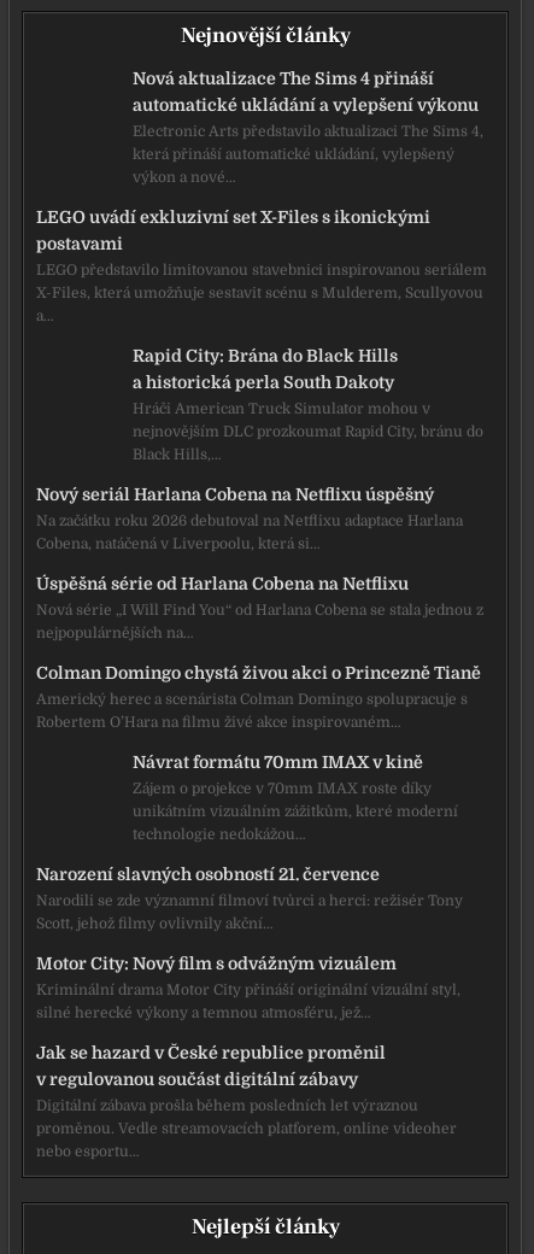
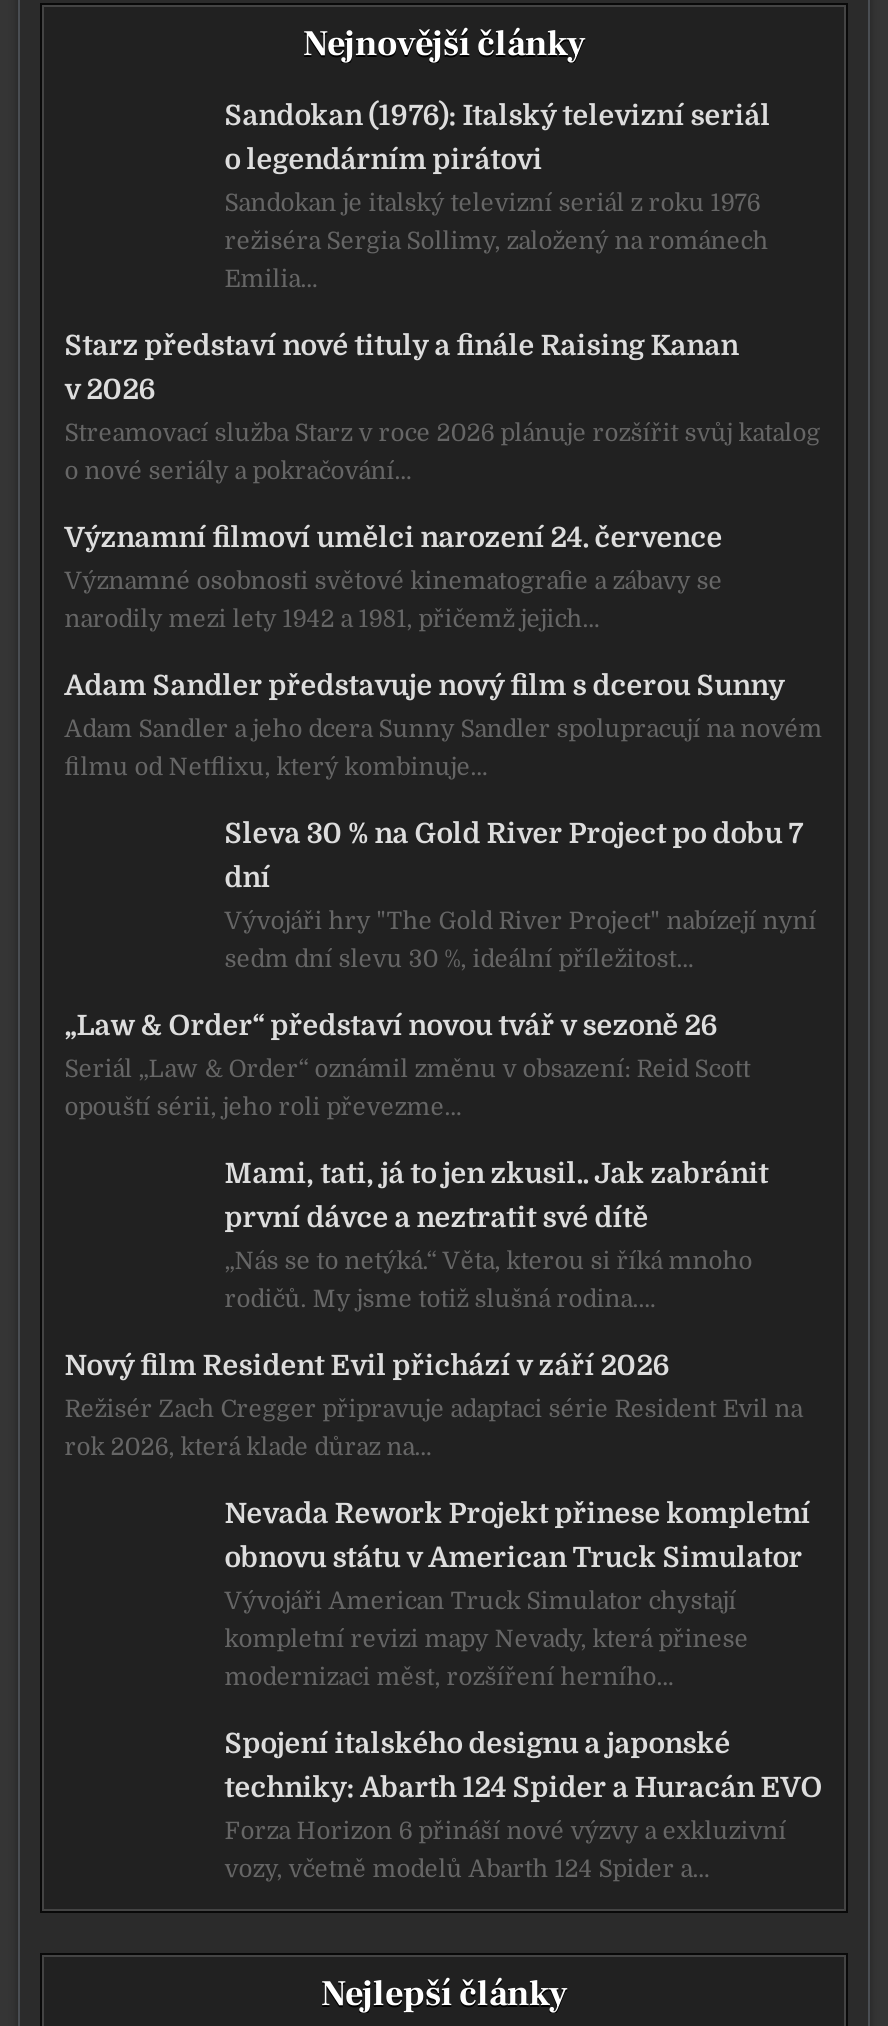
- Nová aktualizace The Sims 4 přináší
- automatické ukládání a vylepšení výkonu
- Electronic Arts představilo aktualizaci The Sims 4,
- která přináší automatické ukládání, vylepšený
- výkon a nové…
+ Sandokan (1976): Italský televizní seriál
+ o legendárním pirátovi
+ Sandokan je italský televizní seriál z roku 1976
+ režiséra Sergia Sollimy, založený na románech
+ Emilia…

- LEGO uvádí exkluzivní set X-Files s ikonickými
- postavami
- LEGO představilo limitovanou stavebnici inspirovanou seriálem
- X-Files, která umožňuje sestavit scénu s Mulderem, Scullyovou
- a…
+ Starz představí nové tituly a finále Raising Kanan
+ v 2026
+ Streamovací služba Starz v roce 2026 plánuje rozšířit svůj katalog
+ o nové seriály a pokračování…

- Rapid City: Brána do Black Hills
- a historická perla South Dakoty
- Hráči American Truck Simulator mohou v
- nejnovějším DLC prozkoumat Rapid City, bránu do
- Black Hills,…
+ Významní filmoví umělci narození 24. července
+ Významné osobnosti světové kinematografie a zábavy se
+ narodily mezi lety 1942 a 1981, přičemž jejich…

- Nový seriál Harlana Cobena na Netflixu úspěšný
- Na začátku roku 2026 debutoval na Netflixu adaptace Harlana
- Cobena, natáčená v Liverpoolu, která si…
+ Adam Sandler představuje nový film s dcerou Sunny
+ Adam Sandler a jeho dcera Sunny Sandler spolupracují na novém
+ filmu od Netflixu, který kombinuje…

- Úspěšná série od Harlana Cobena na Netflixu
- Nová série „I Will Find You“ od Harlana Cobena se stala jednou z
- nejpopulárnějších na…
+ Sleva 30 % na Gold River Project po dobu 7
+ dní
+ Vývojáři hry "The Gold River Project" nabízejí nyní
+ sedm dní slevu 30 %, ideální příležitost…

- Colman Domingo chystá živou akci o Princezně Tianě
- Americký herec a scenárista Colman Domingo spolupracuje s
- Robertem O’Hara na filmu živé akce inspirovaném…
+ „Law & Order“ představí novou tvář v sezoně 26
+ Seriál „Law & Order“ oznámil změnu v obsazení: Reid Scott
+ opouští sérii, jeho roli převezme…

- Návrat formátu 70mm IMAX v kině
- Zájem o projekce v 70mm IMAX roste díky
- unikátním vizuálním zážitkům, které moderní
- technologie nedokážou…
+ Mami, tati, já to jen zkusil.. Jak zabránit
+ první dávce a neztratit své dítě
+ „Nás se to netýká.“ Věta, kterou si říká mnoho
+ rodičů. My jsme totiž slušná rodina.…

- Narození slavných osobností 21. července
- Narodili se zde významní filmoví tvůrci a herci: režisér Tony
- Scott, jehož filmy ovlivnily akční…
+ Nový film Resident Evil přichází v září 2026
+ Režisér Zach Cregger připravuje adaptaci série Resident Evil na
+ rok 2026, která klade důraz na…

- Motor City: Nový film s odvážným vizuálem
- Kriminální drama Motor City přináší originální vizuální styl,
- silné herecké výkony a temnou atmosféru, jež…
+ Nevada Rework Projekt přinese kompletní
+ obnovu státu v American Truck Simulator
+ Vývojáři American Truck Simulator chystají
+ kompletní revizi mapy Nevady, která přinese
+ modernizaci měst, rozšíření herního…

- Jak se hazard v České republice proměnil
- v regulovanou součást digitální zábavy
- Digitální zábava prošla během posledních let výraznou
- proměnou. Vedle streamovacích platforem, online videoher
- nebo esportu…
+ Spojení italského designu a japonské
+ techniky: Abarth 124 Spider a Huracán EVO
+ Forza Horizon 6 přináší nové výzvy a exkluzivní
+ vozy, včetně modelů Abarth 124 Spider a…
